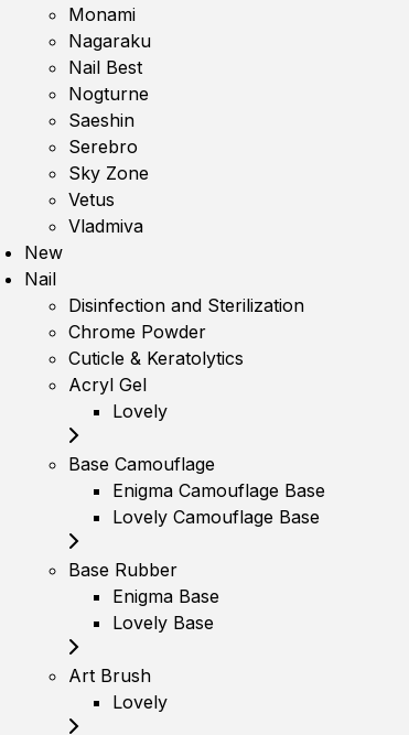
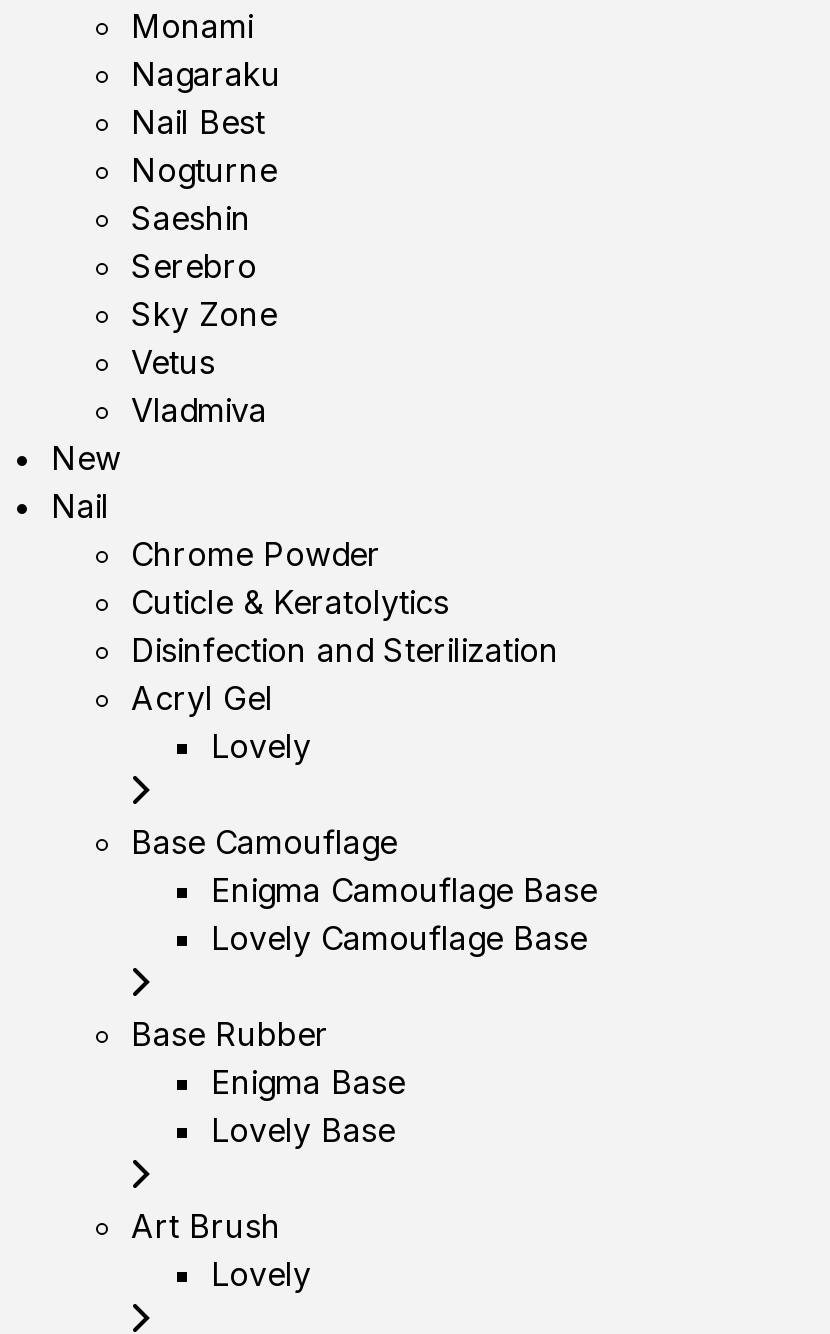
moved down: Disinfection and Sterilization

moved up: Chrome Powder | Cuticle & Keratolytics
